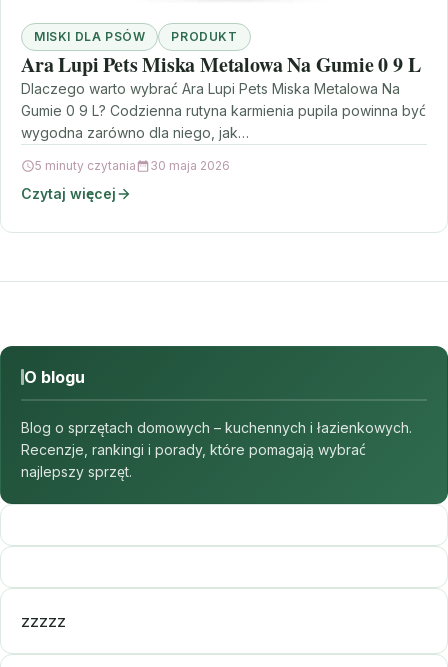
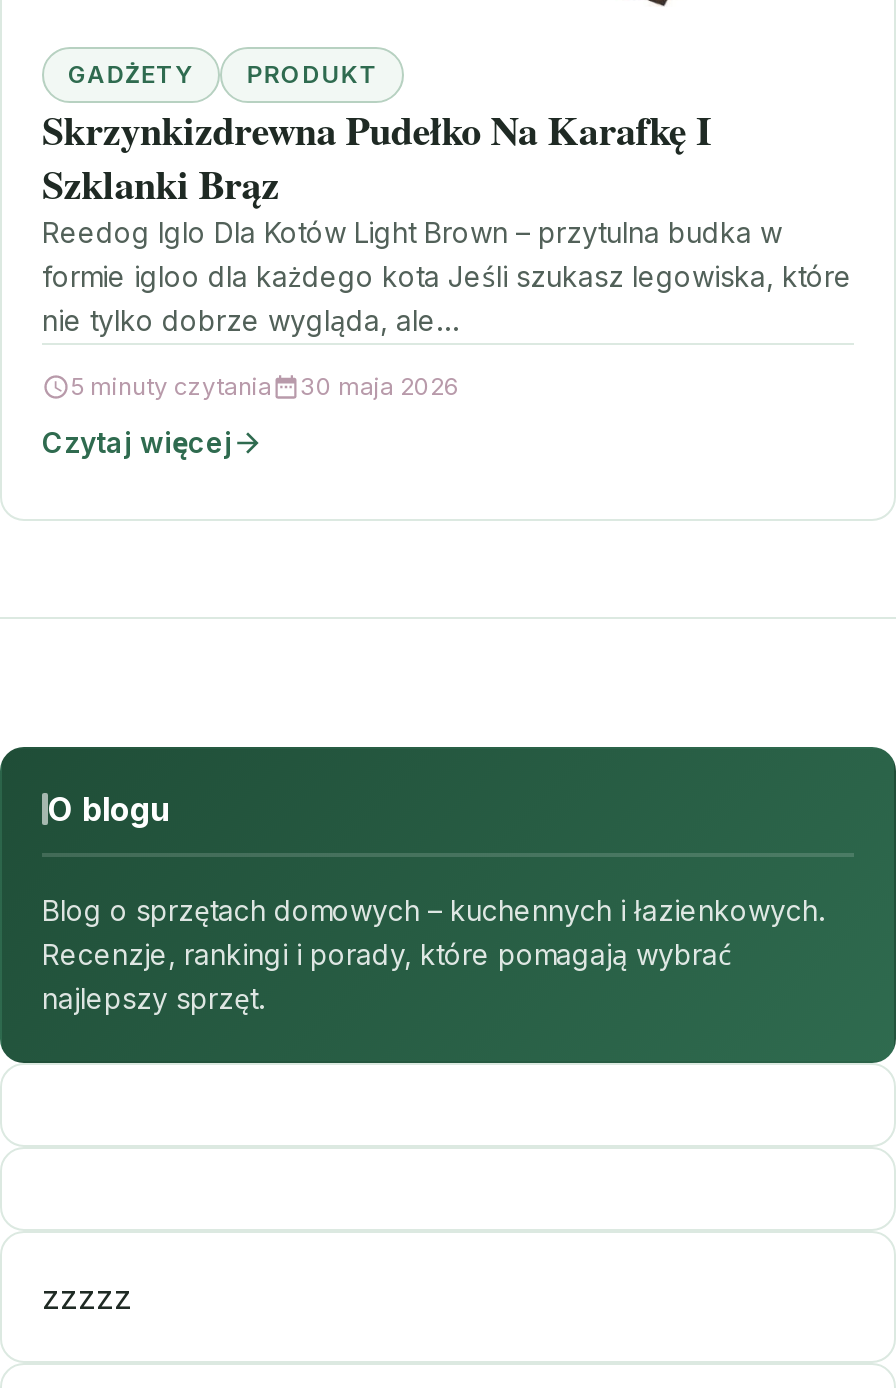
- MISKI DLA PSÓW
+ GADŻETY

- Ara Lupi Pets Miska Metalowa Na Gumie 0 9 L
- Dlaczego warto wybrać Ara Lupi Pets Miska Metalowa Na
- Gumie 0 9 L? Codzienna rutyna karmienia pupila powinna być
- wygodna zarówno dla niego, jak…
+ Skrzynkizdrewna Pudełko Na Karafkę I
+ Szklanki Brąz
+ Reedog Iglo Dla Kotów Light Brown – przytulna budka w
+ formie igloo dla każdego kota Jeśli szukasz legowiska, które
+ nie tylko dobrze wygląda, ale…
